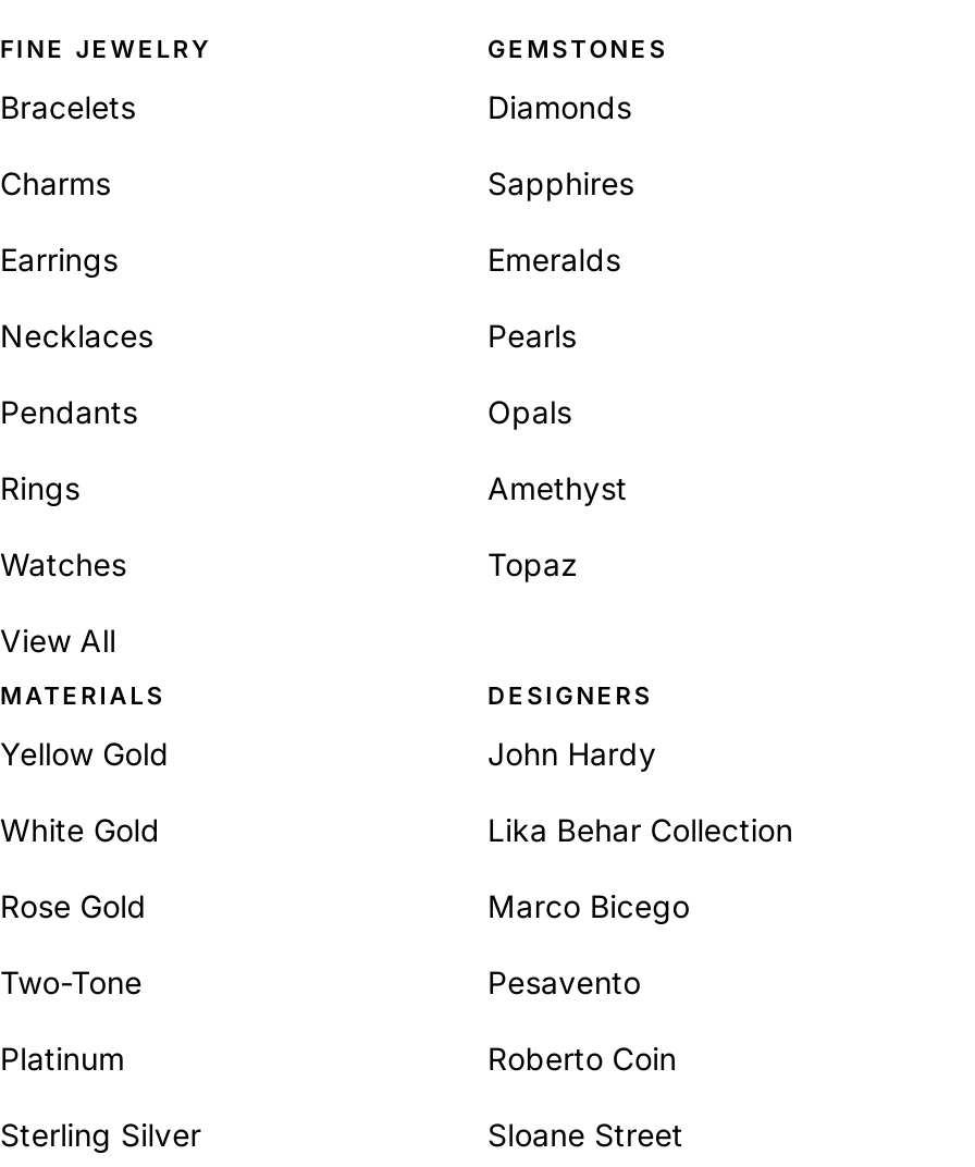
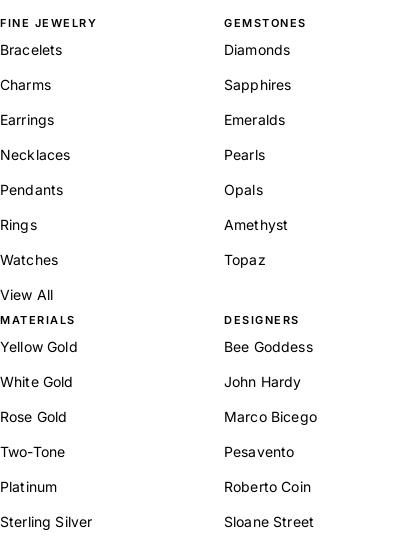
moved down: John Hardy

+ Bee Goddess

- Lika Behar Collection
